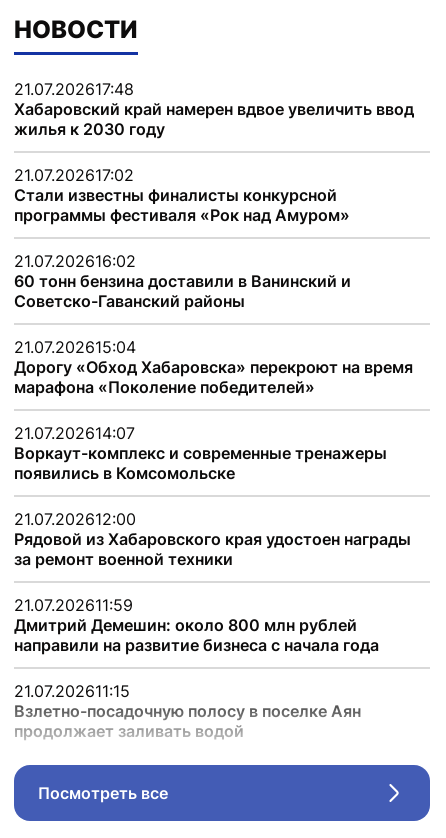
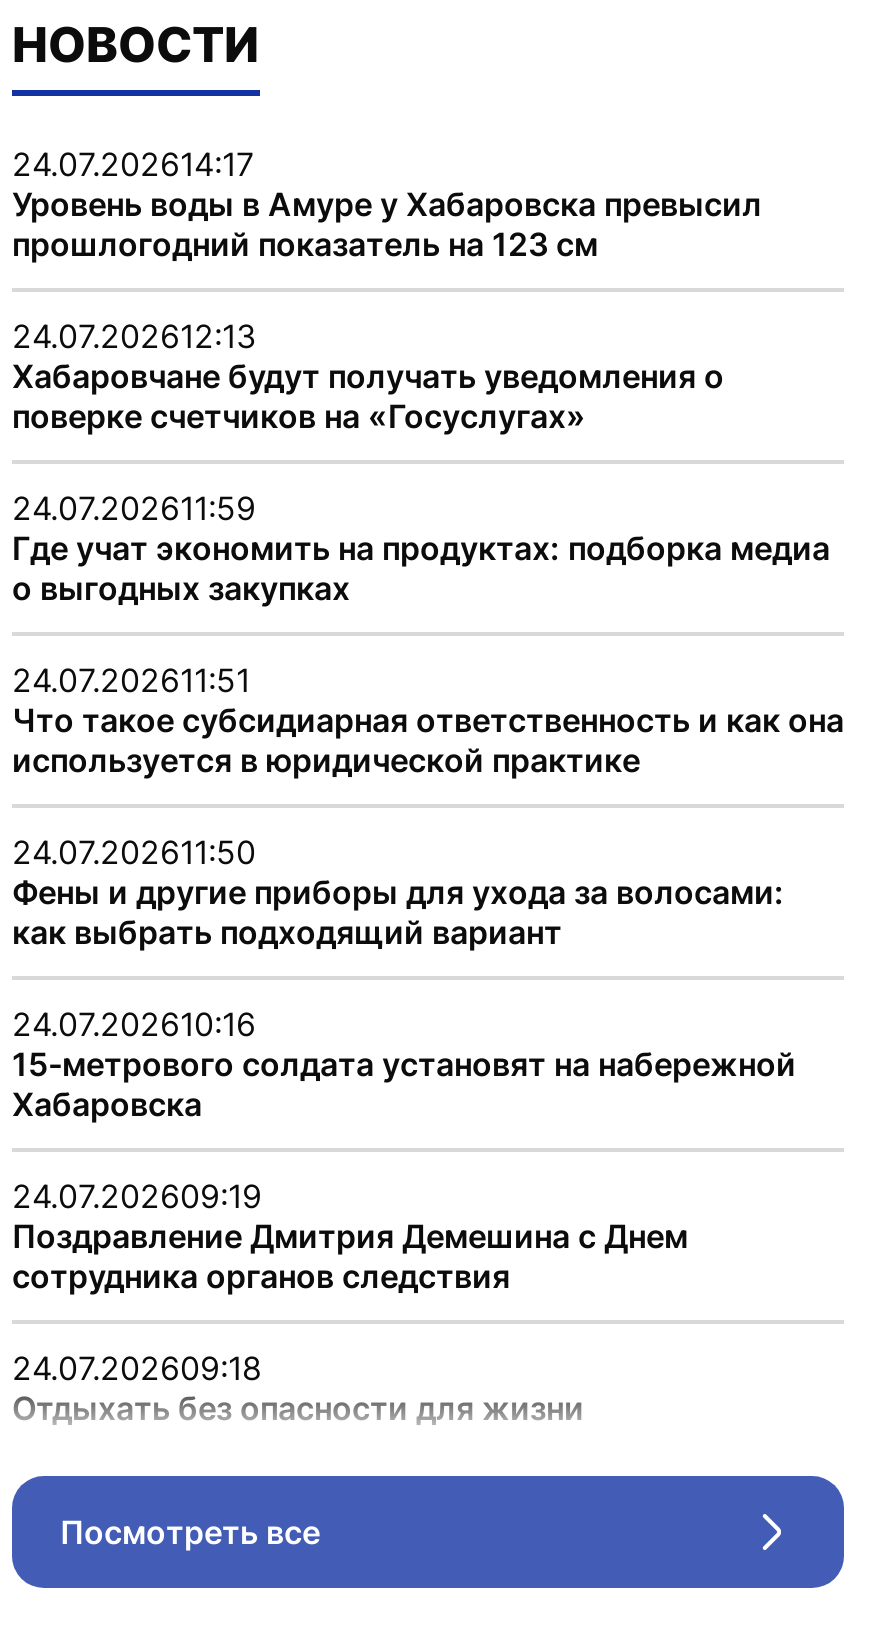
- 21.07.202617:48
- Хабаровский край намерен вдвое увеличить ввод
- жилья к 2030 году
+ 24.07.202614:17
+ Уровень воды в Амуре у Хабаровска превысил
+ прошлогодний показатель на 123 см

- 21.07.202617:02
- Стали известны финалисты конкурсной
- программы фестиваля «Рок над Амуром»
+ 24.07.202612:13
+ Хабаровчане будут получать уведомления о
+ поверке счетчиков на «Госуслугах»

- 21.07.202616:02
- 60 тонн бензина доставили в Ванинский и
- Советско-Гаванский районы
+ 24.07.202611:59
+ Где учат экономить на продуктах: подборка медиа
+ о выгодных закупках

- 21.07.202615:04
- Дорогу «Обход Хабаровска» перекроют на время
- марафона «Поколение победителей»
+ 24.07.202611:51
+ Что такое субсидиарная ответственность и как она
+ используется в юридической практике

- 21.07.202614:07
- Воркаут-комплекс и современные тренажеры
- появились в Комсомольске
+ 24.07.202611:50
+ Фены и другие приборы для ухода за волосами:
+ как выбрать подходящий вариант

- 21.07.202612:00
- Рядовой из Хабаровского края удостоен награды
- за ремонт военной техники
+ 24.07.202610:16
+ 15-метрового солдата установят на набережной
+ Хабаровска

- 21.07.202611:59
- Дмитрий Демешин: около 800 млн рублей
- направили на развитие бизнеса с начала года
+ 24.07.202609:19
+ Поздравление Дмитрия Демешина с Днем
+ сотрудника органов следствия

- 21.07.202611:15
- Взлетно-посадочную полосу в поселке Аян
- продолжает заливать водой
+ 24.07.202609:18
+ Отдыхать без опасности для жизни
